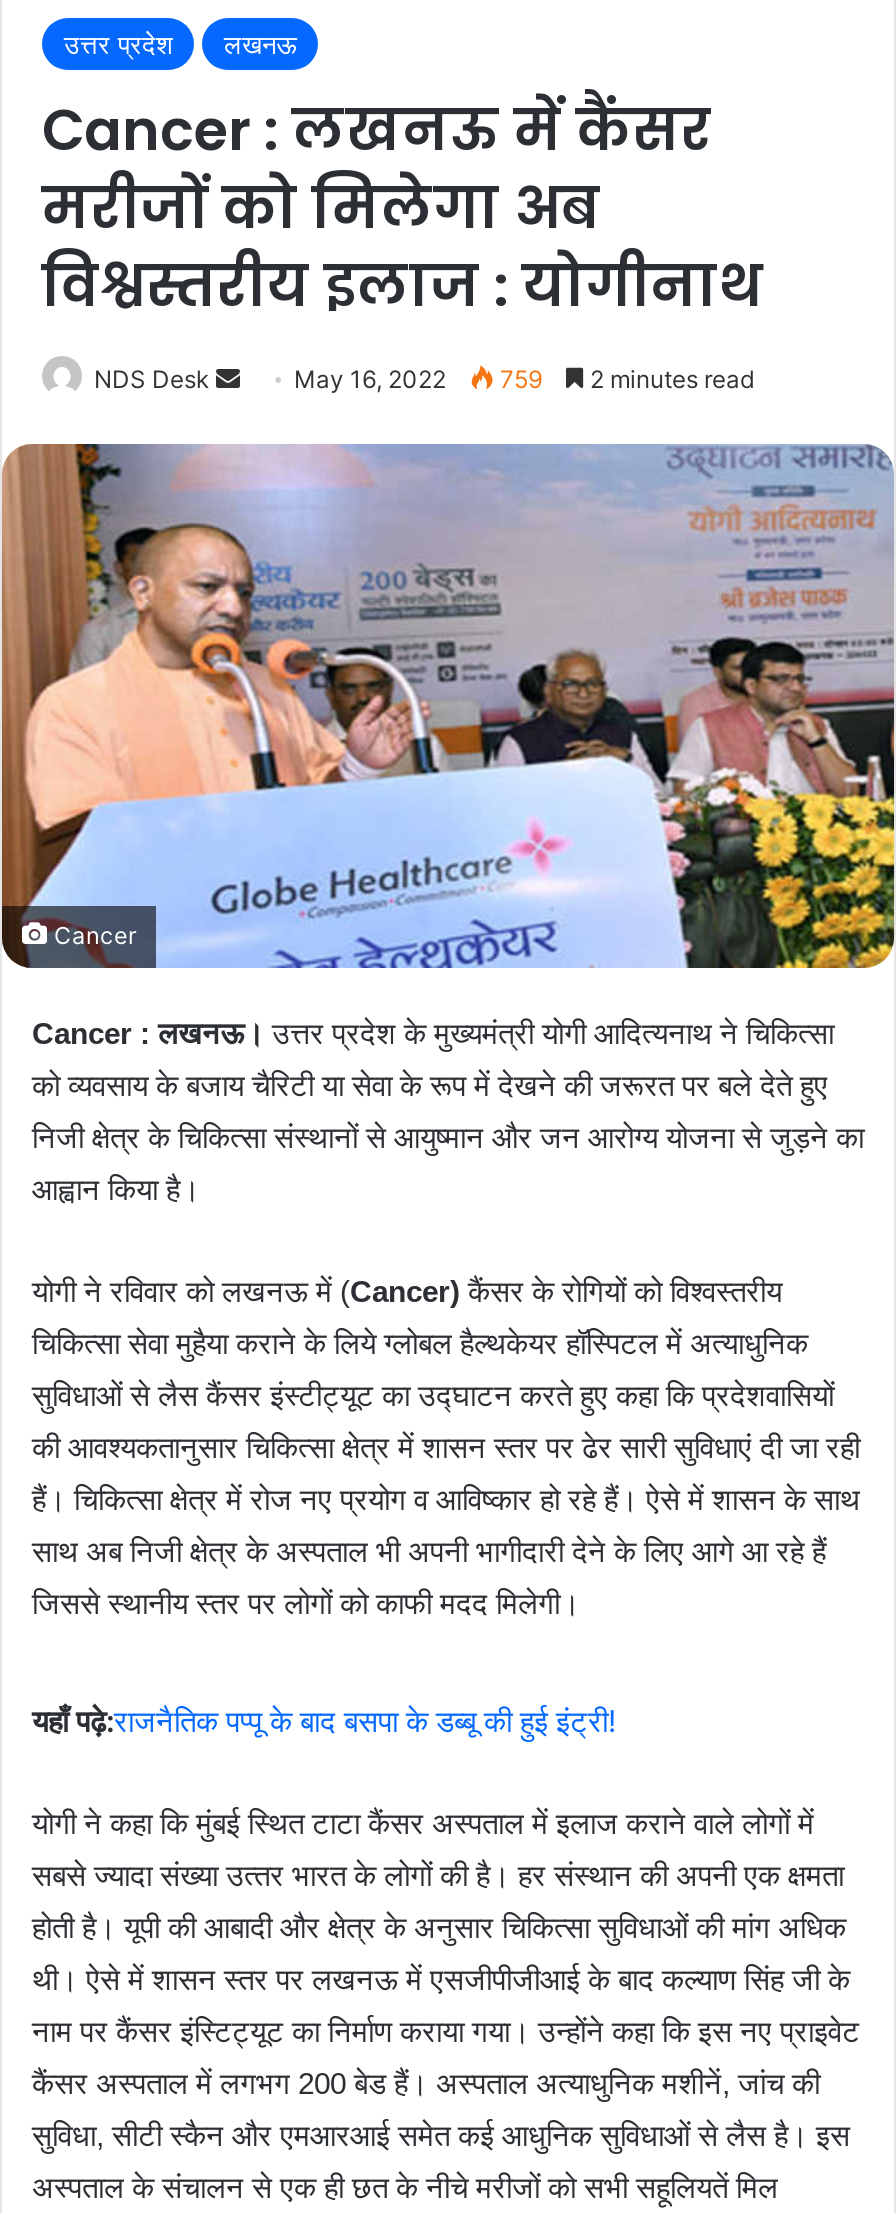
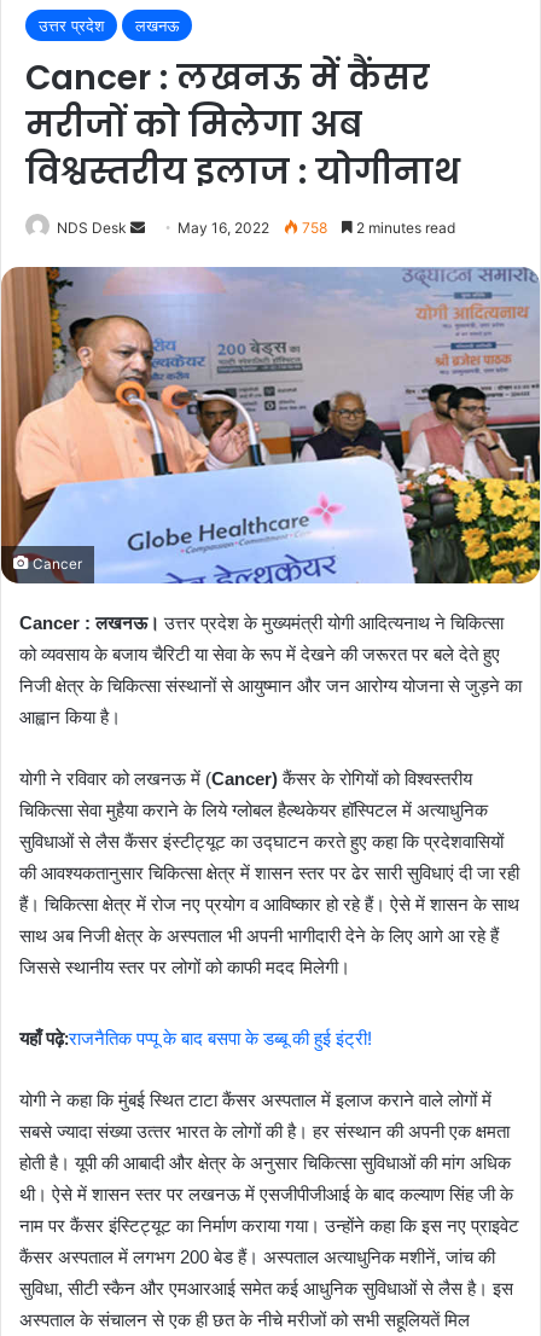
- 759
+ 758
